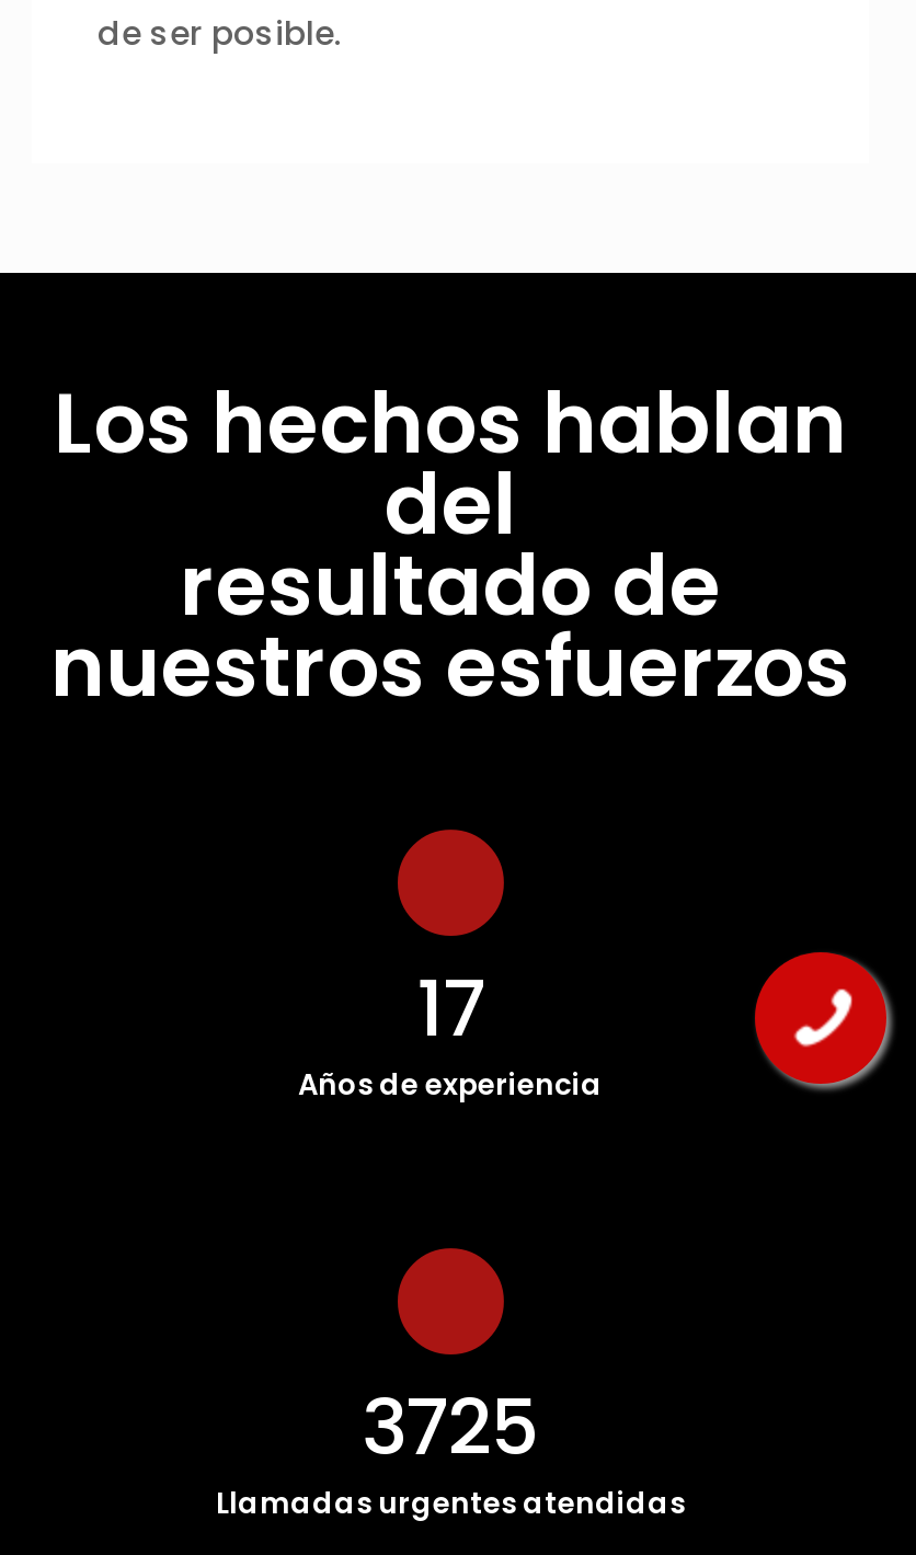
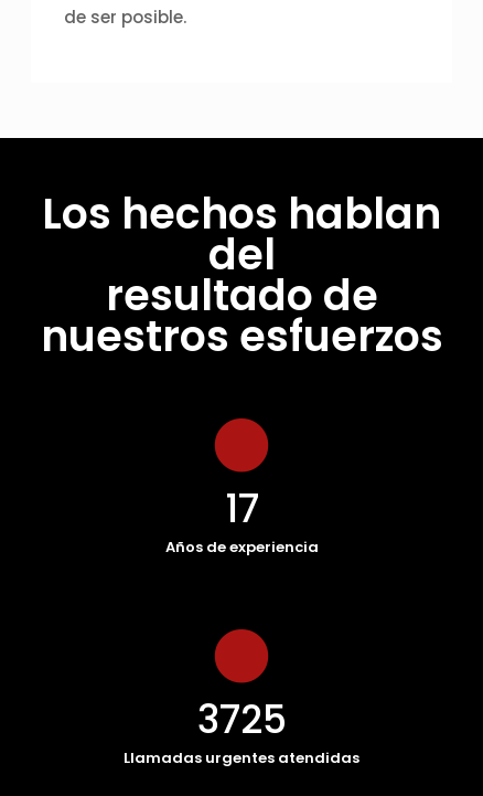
- [image]
